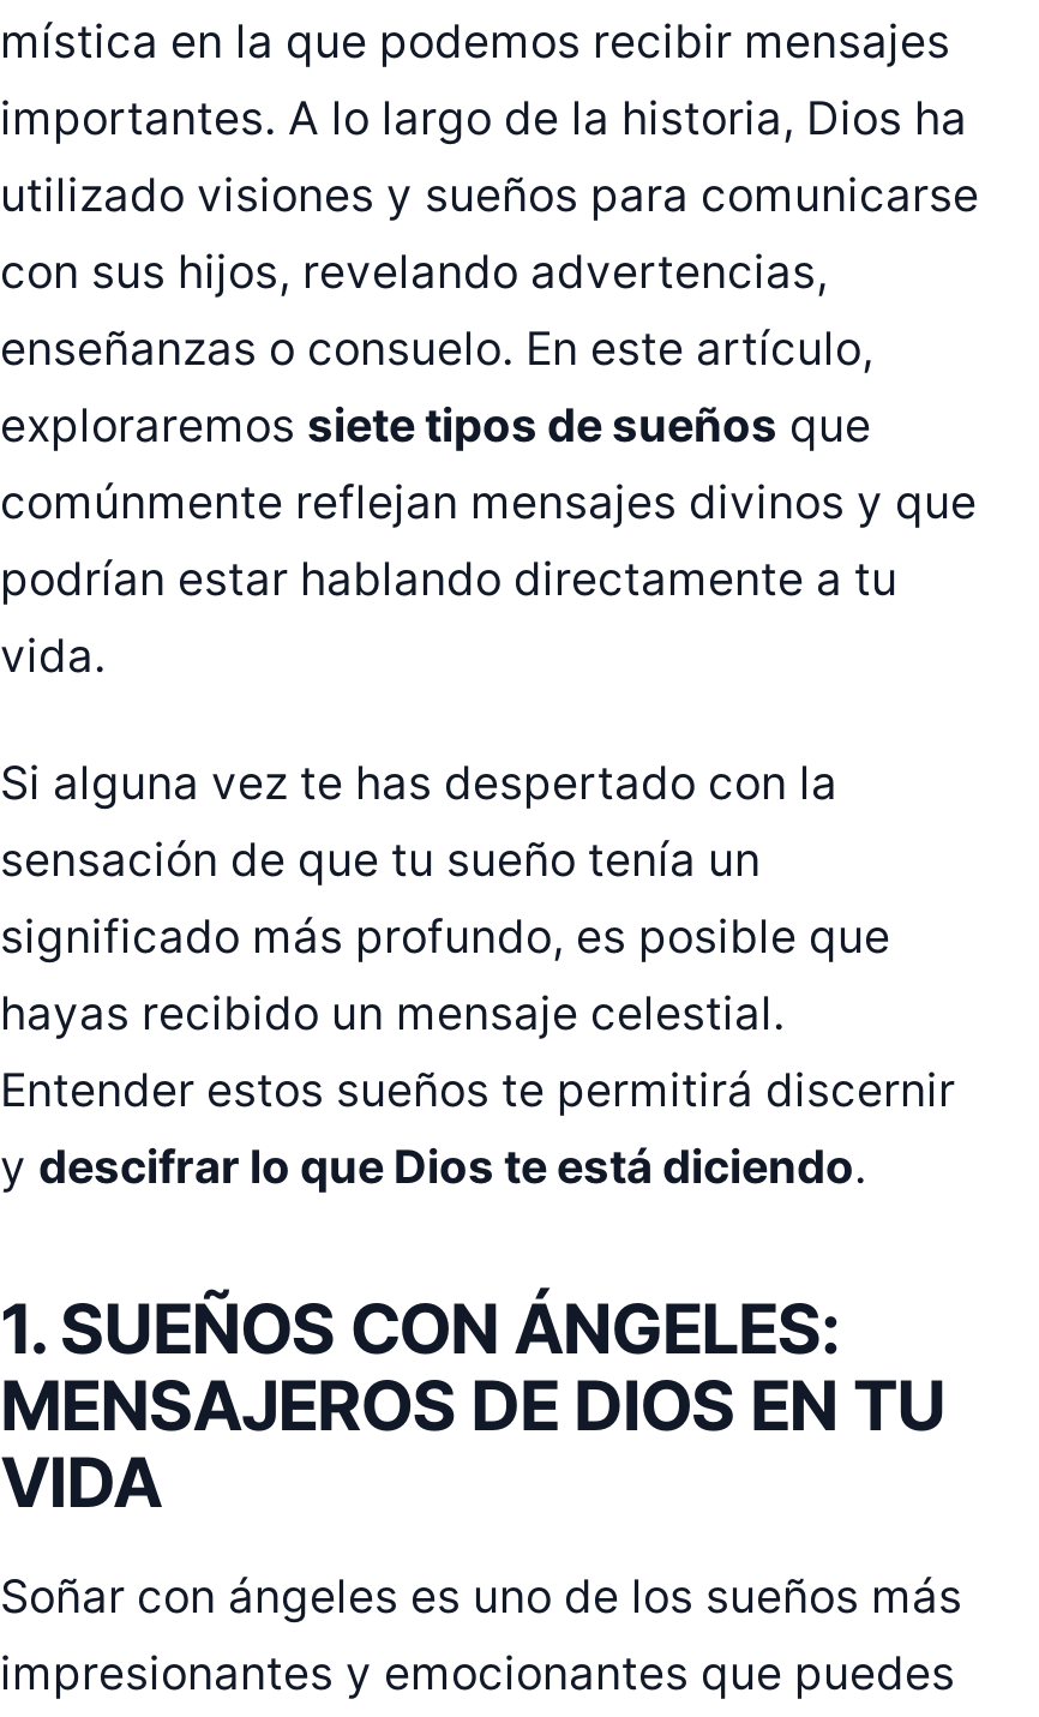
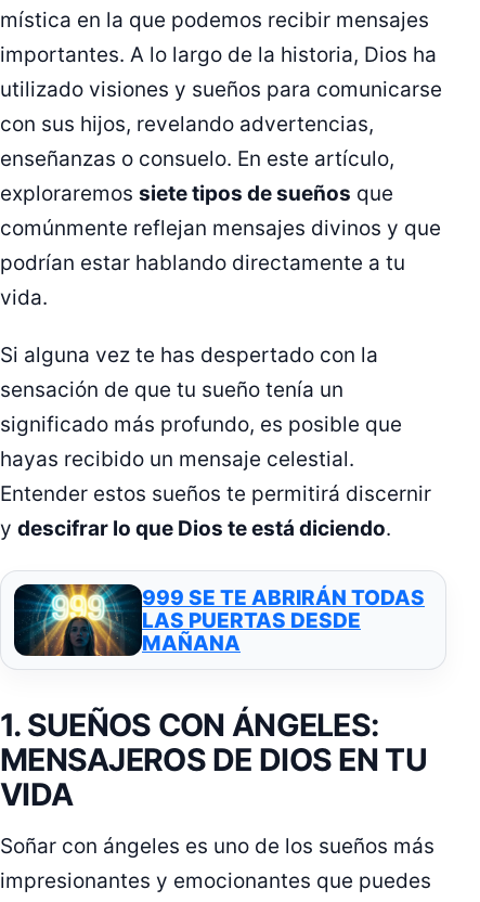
+ [image]
+ 999 SE TE ABRIRÁN TODAS
+ LAS PUERTAS DESDE
+ MAÑANA
